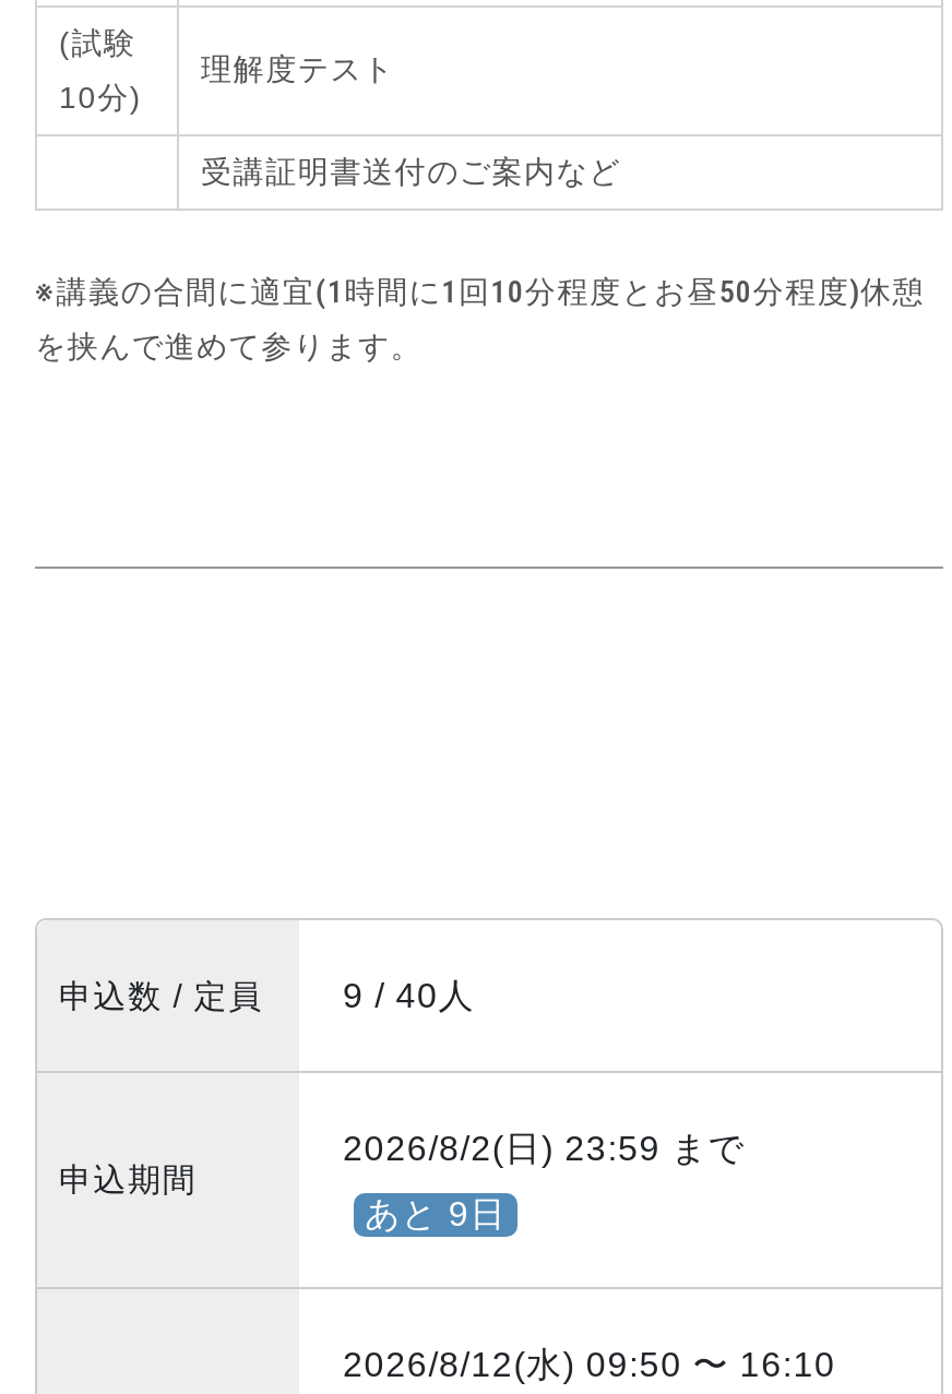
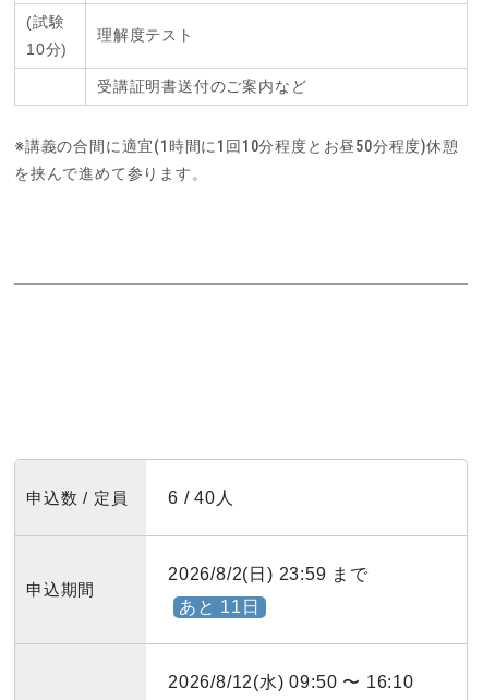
- 9 / 40人
+ 6 / 40人

- あと 9日
+ あと 11日
